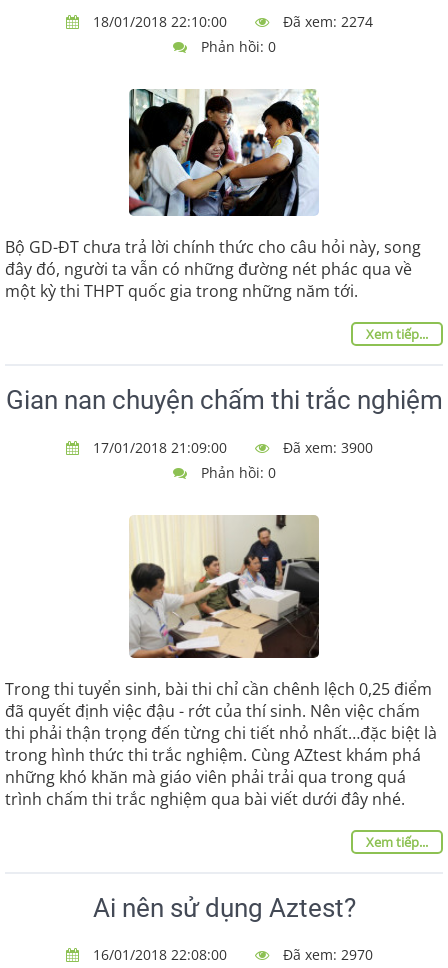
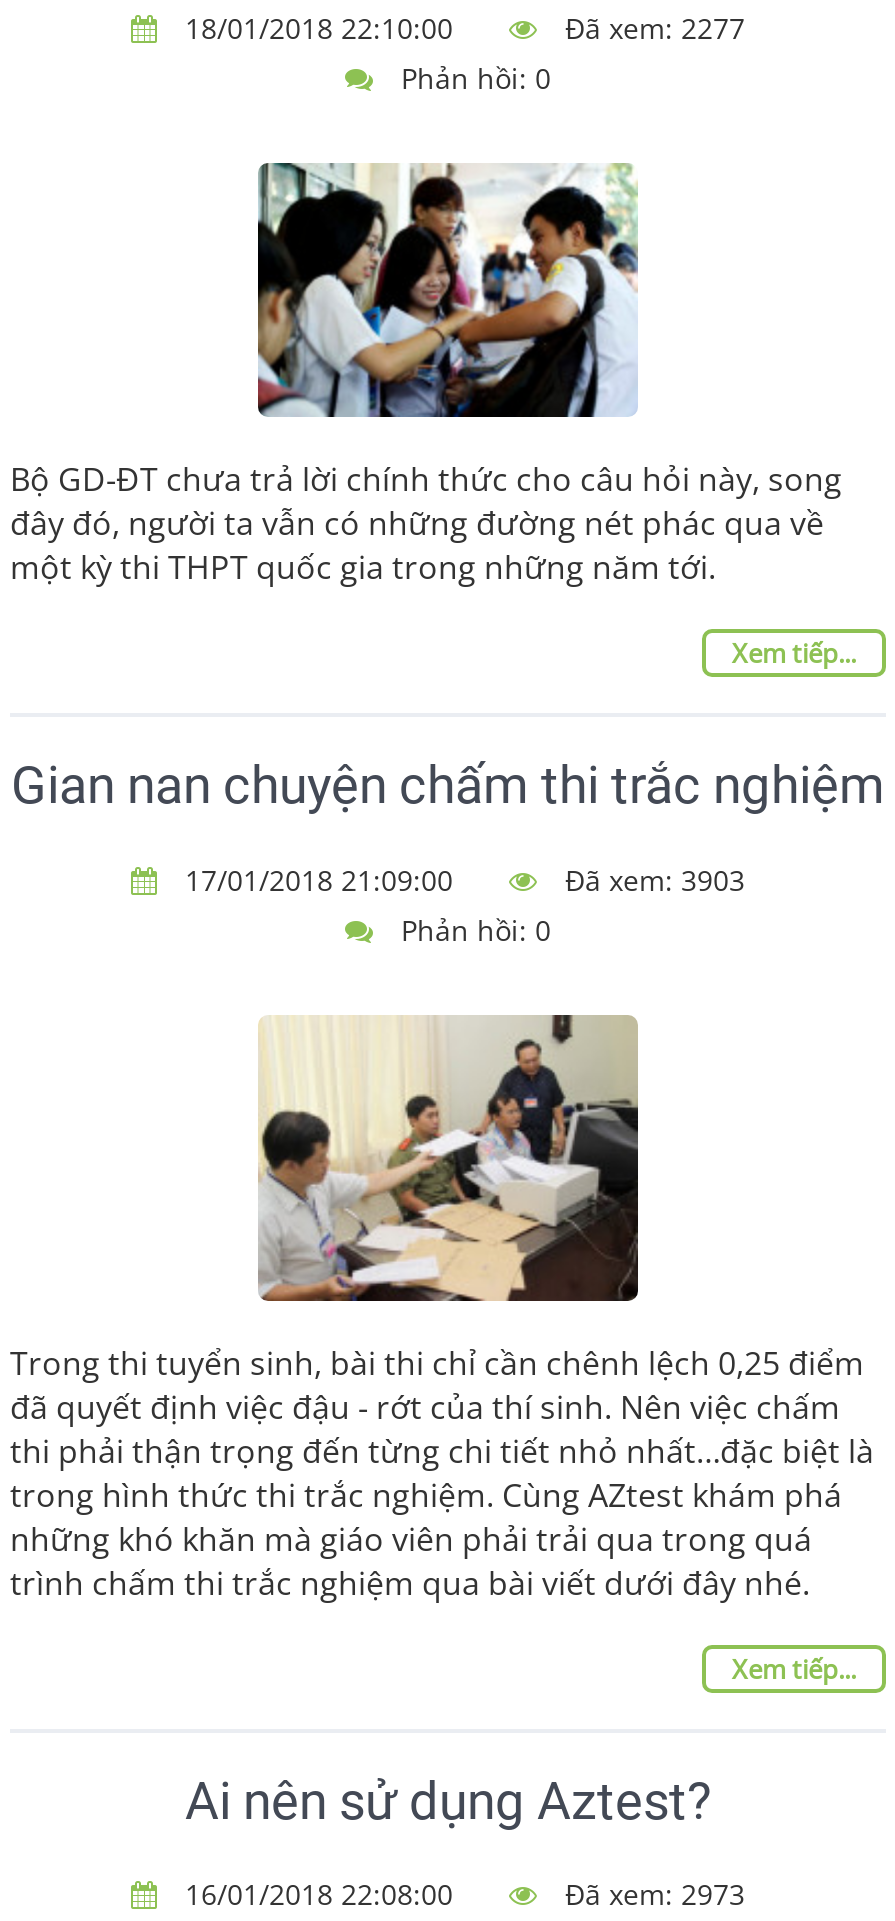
- Đã xem: 2274
+ Đã xem: 2277

- Đã xem: 3900
+ Đã xem: 3903

- Đã xem: 2970
+ Đã xem: 2973
